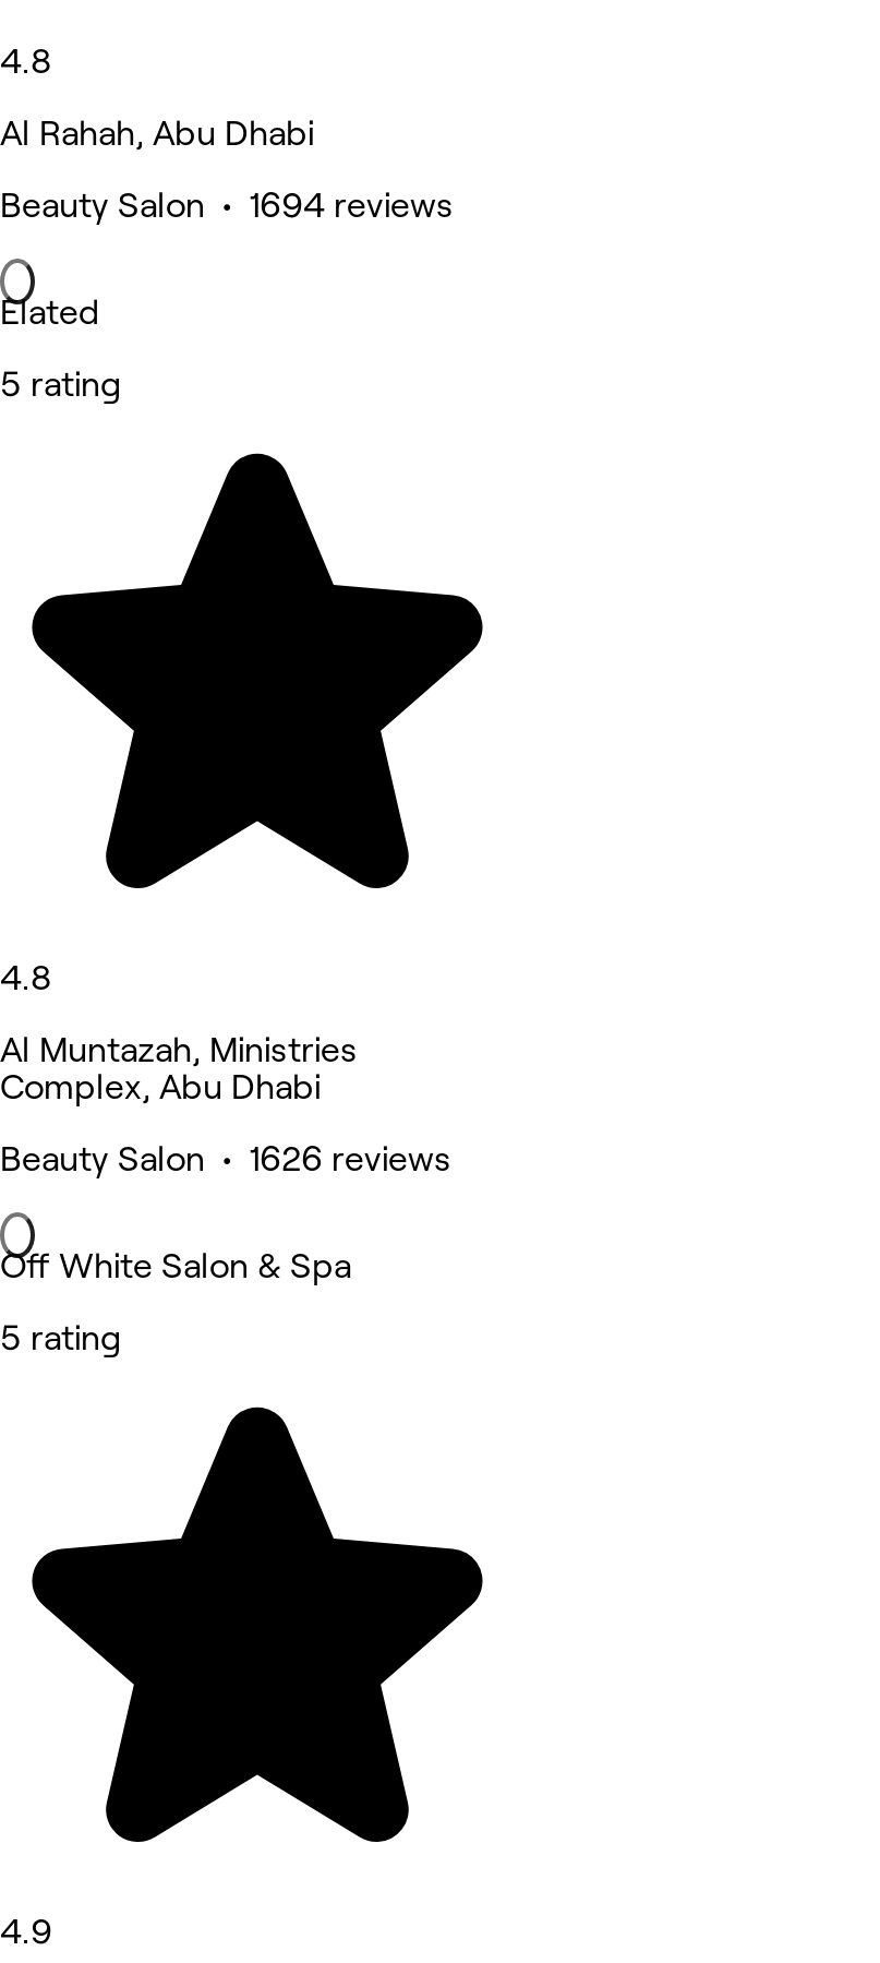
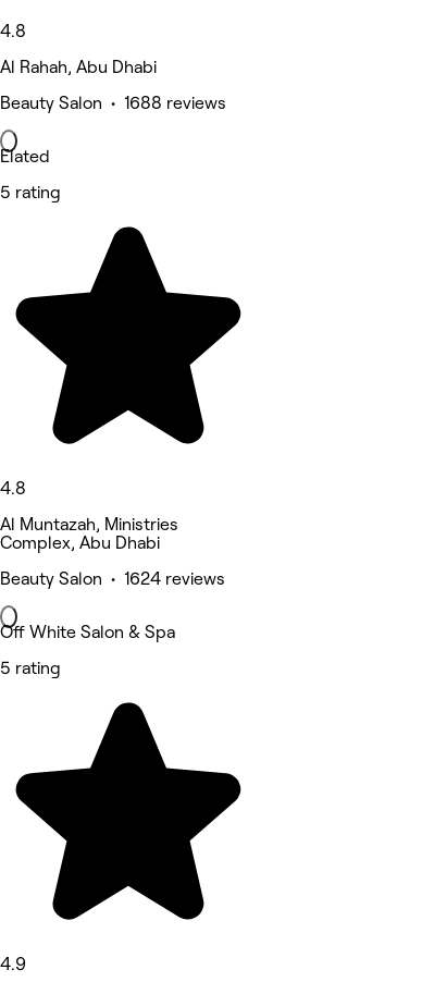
- Beauty Salon • 1694 reviews
+ Beauty Salon • 1688 reviews

- Beauty Salon • 1626 reviews
+ Beauty Salon • 1624 reviews
